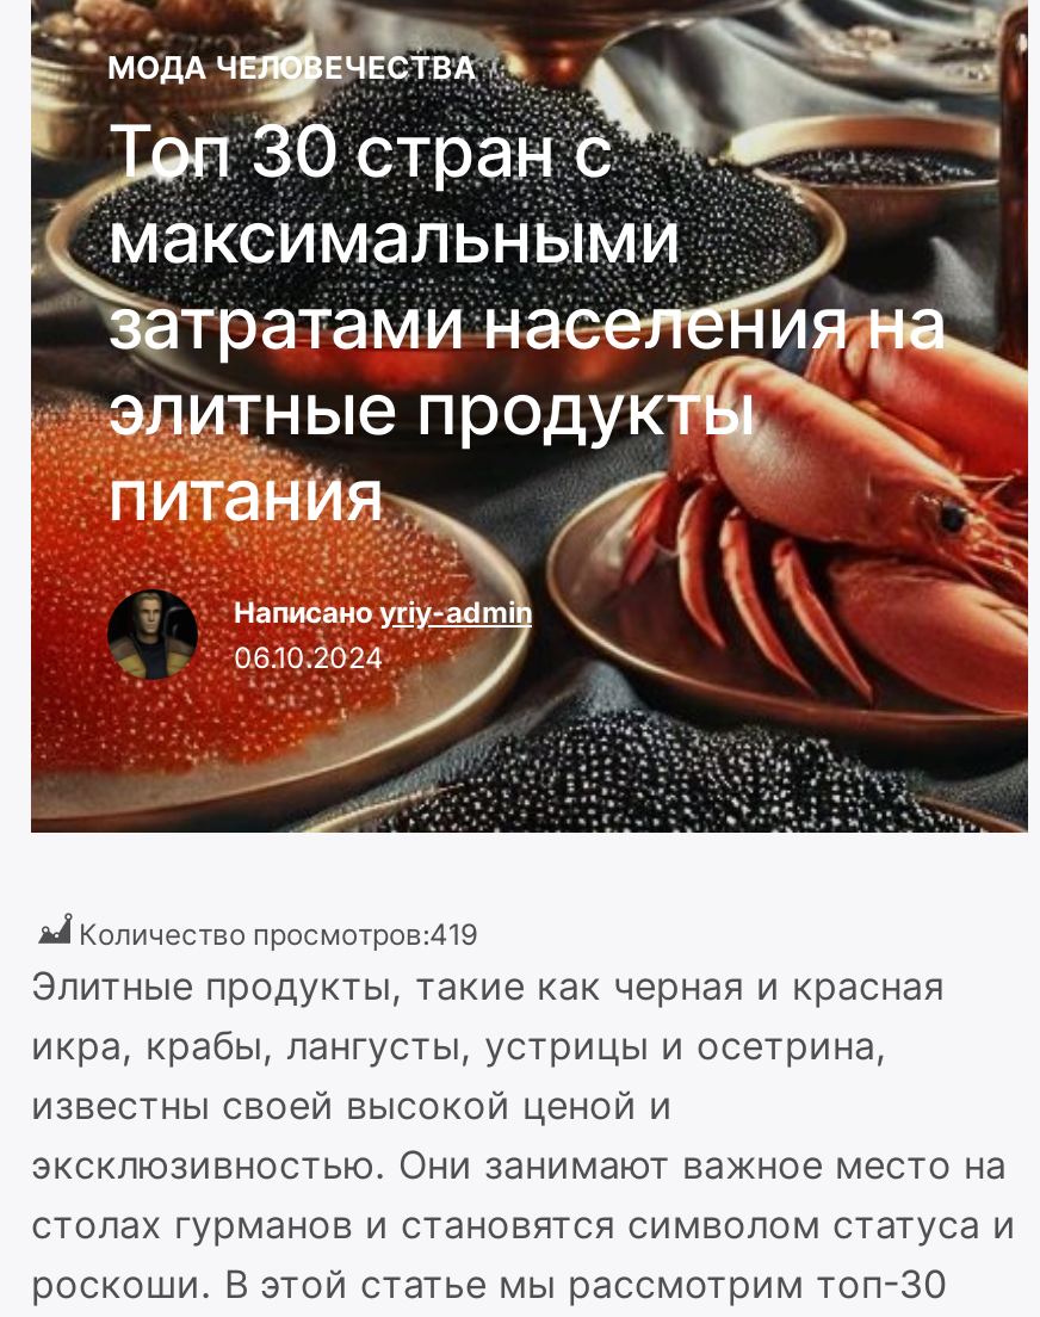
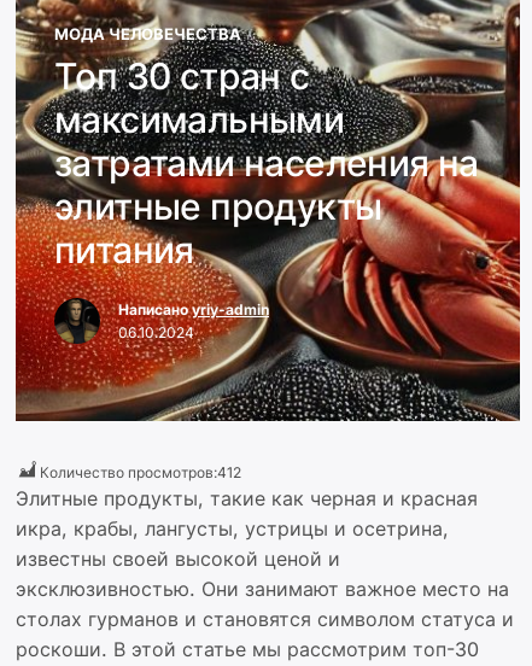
- Количество просмотров:419
+ Количество просмотров:412
